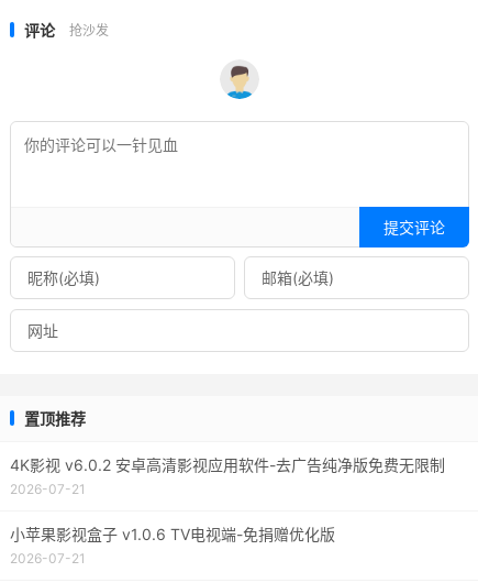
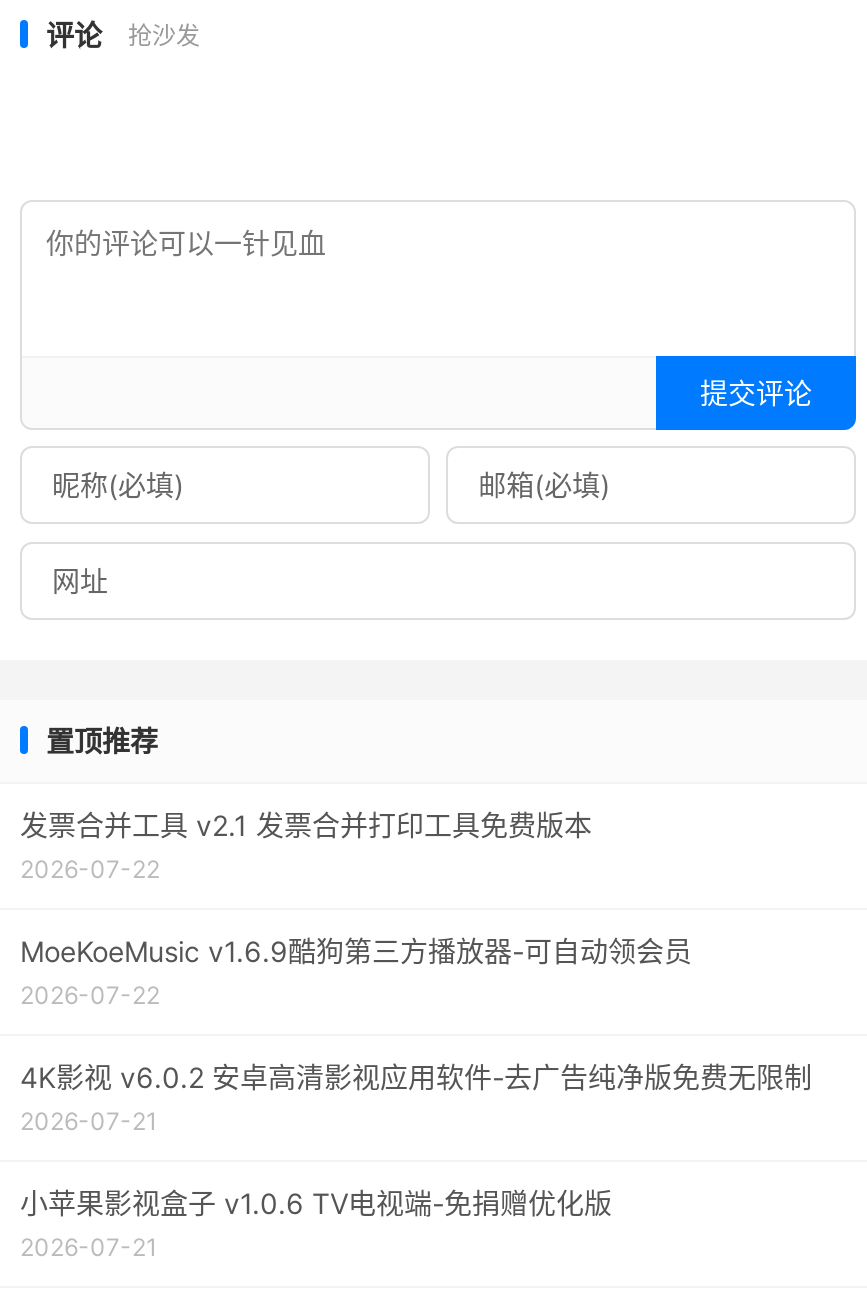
- [image]

+ 发票合并工具 v2.1 发票合并打印工具免费版本
+ 2026-07-22
+ MoeKoeMusic v1.6.9酷狗第三方播放器-可自动领会员
+ 2026-07-22
